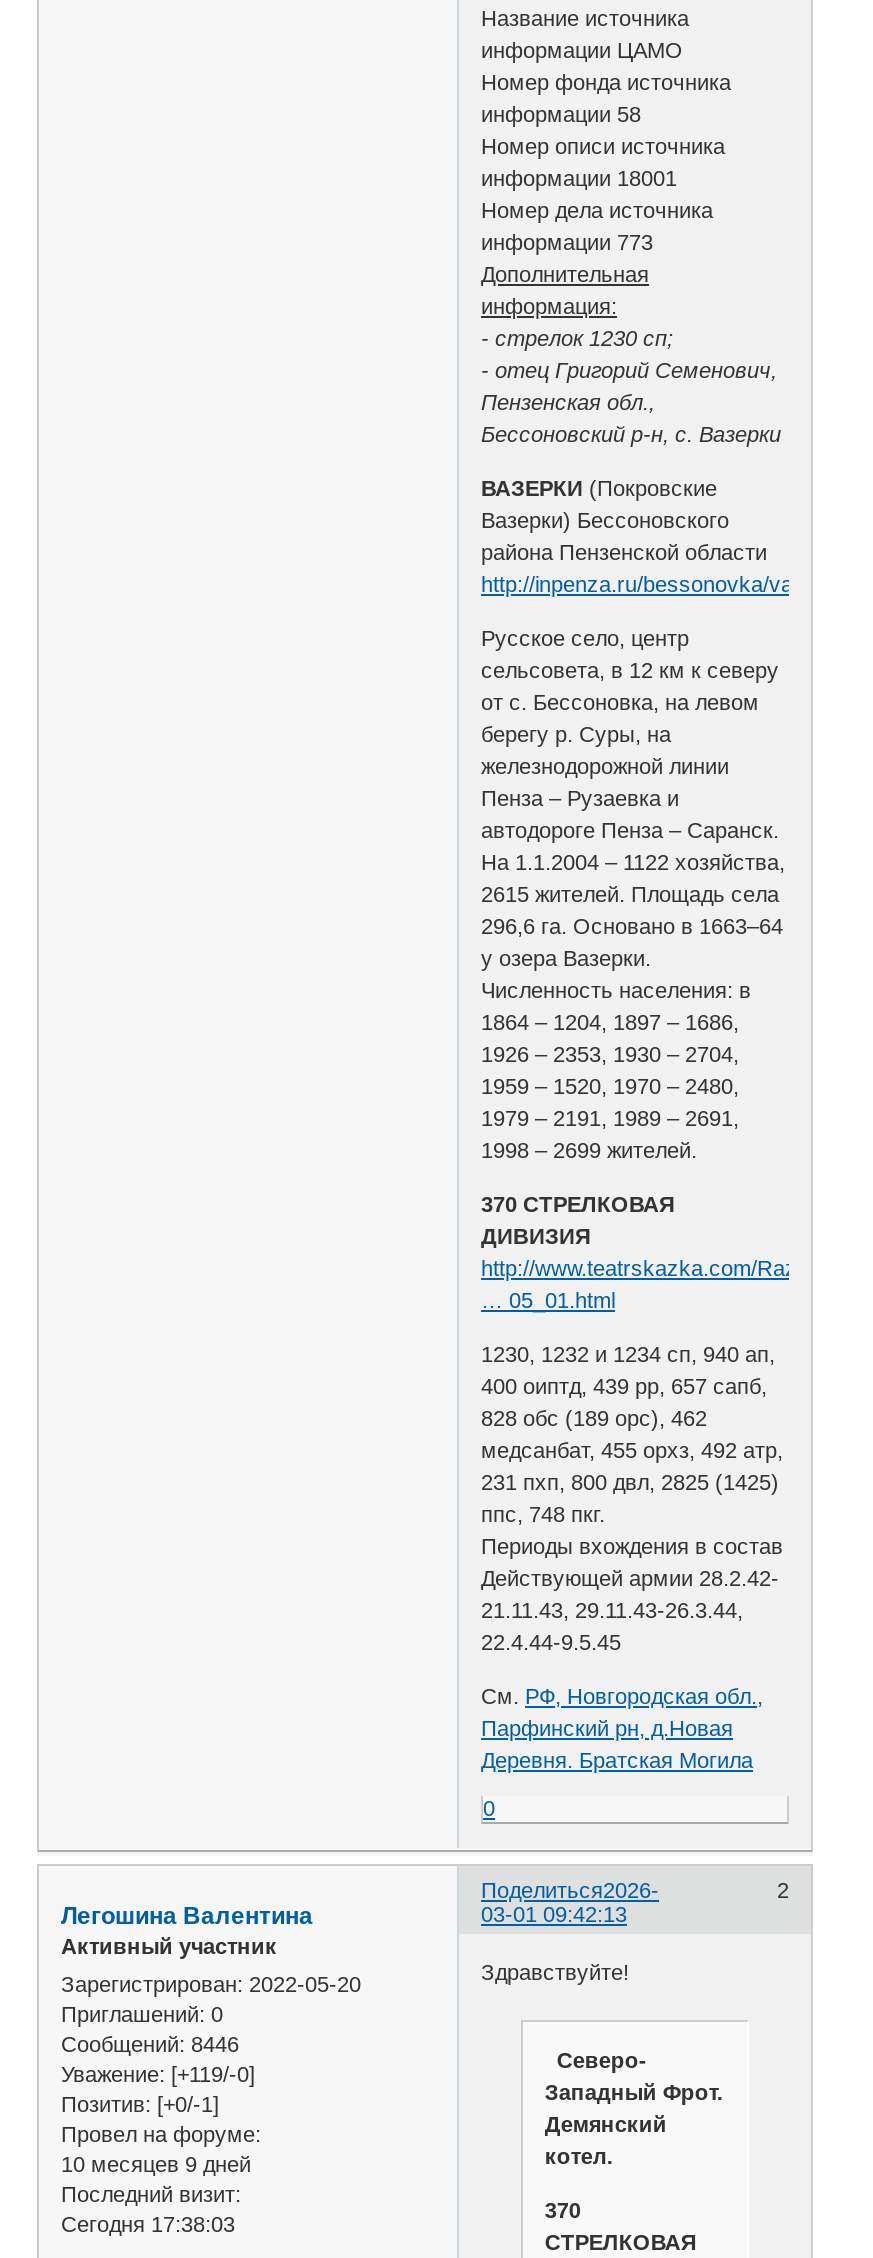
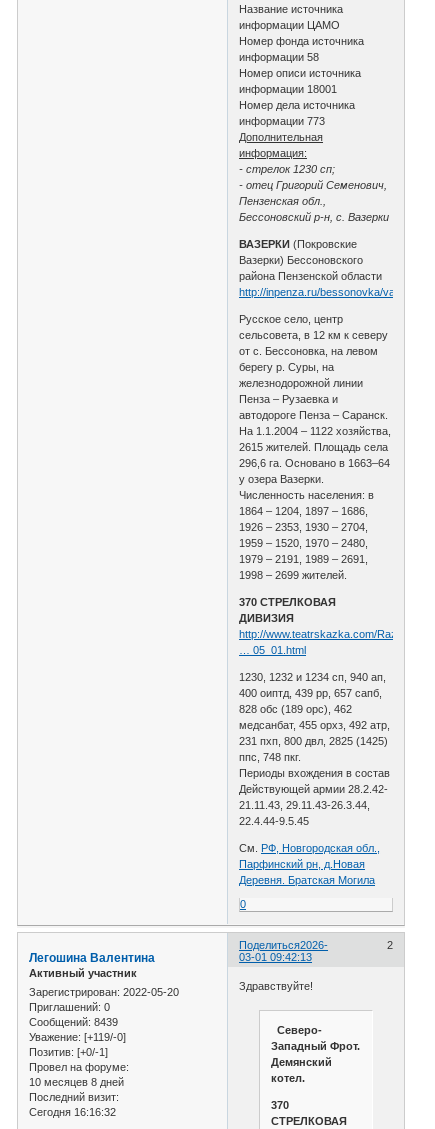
- Сообщений: 8446
+ Сообщений: 8439

- 10 месяцев 9 дней
+ 10 месяцев 8 дней

- Сегодня 17:38:03
+ Сегодня 16:16:32
